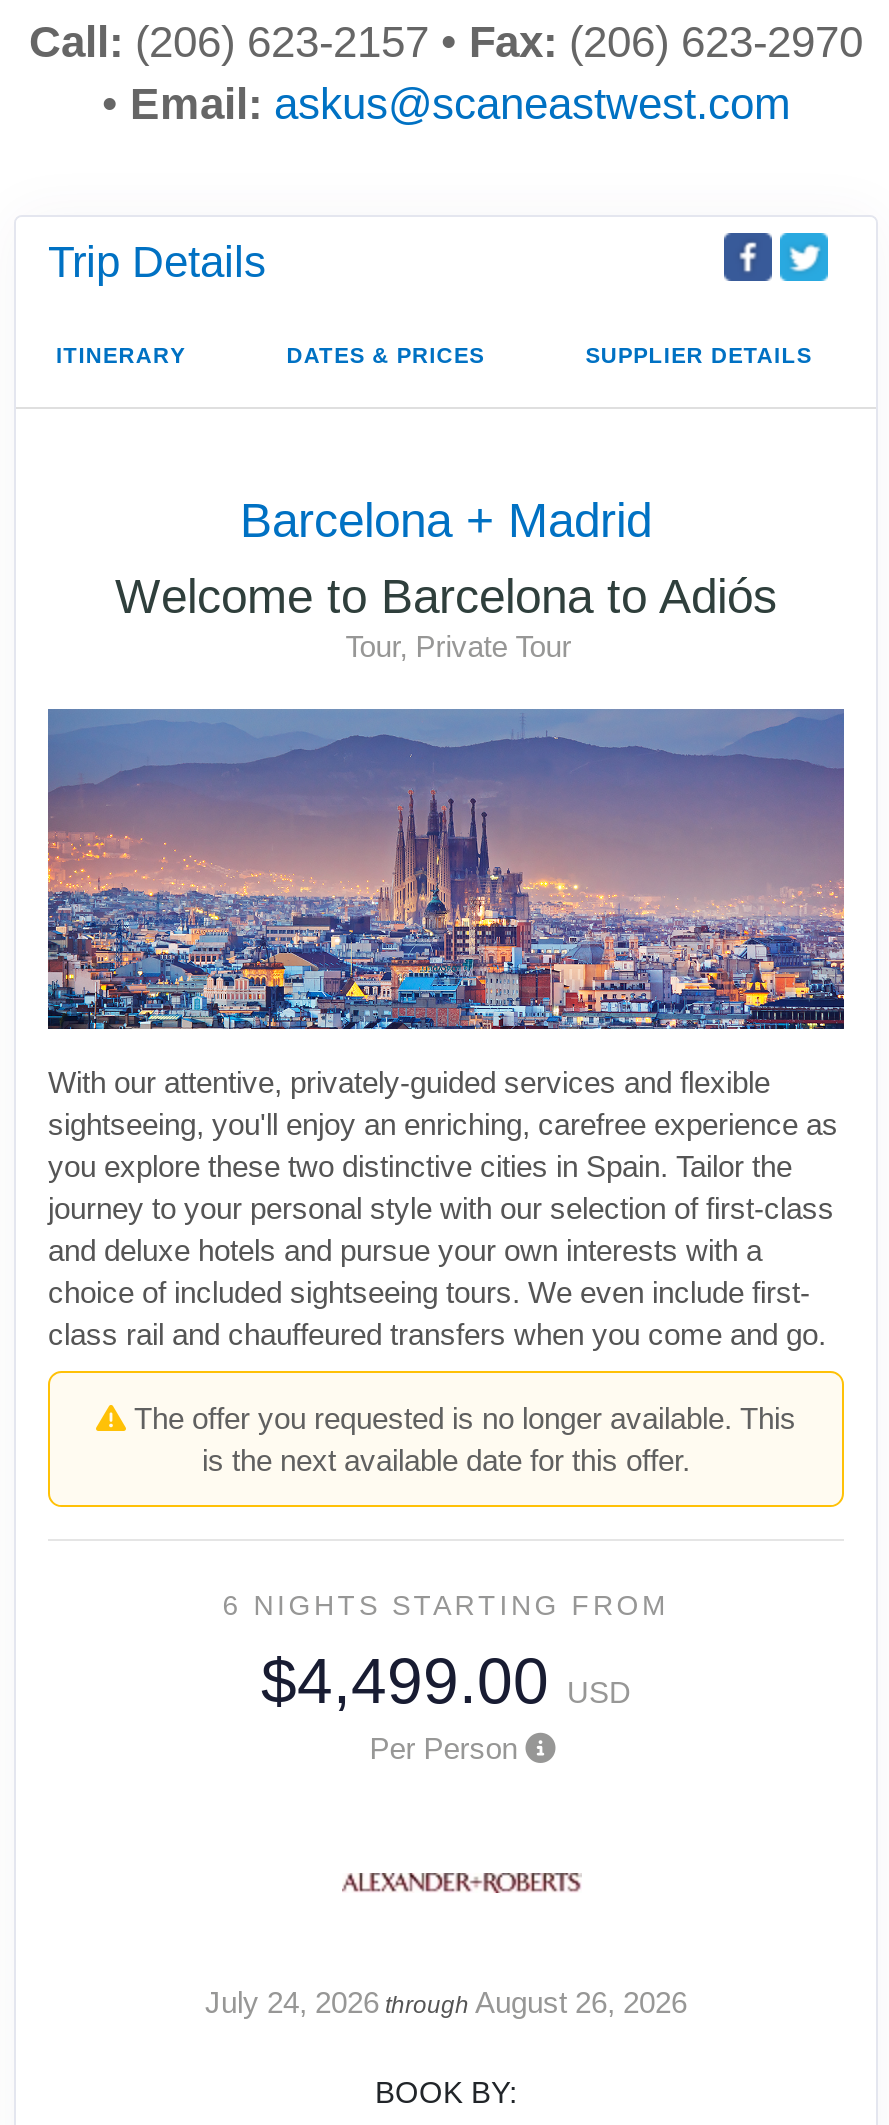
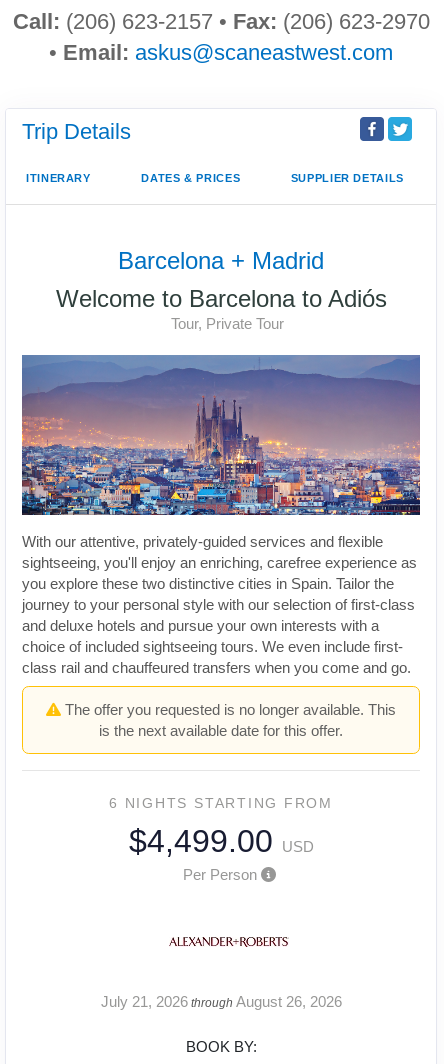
- July 24, 2026 through August 26, 2026
+ July 21, 2026 through August 26, 2026
